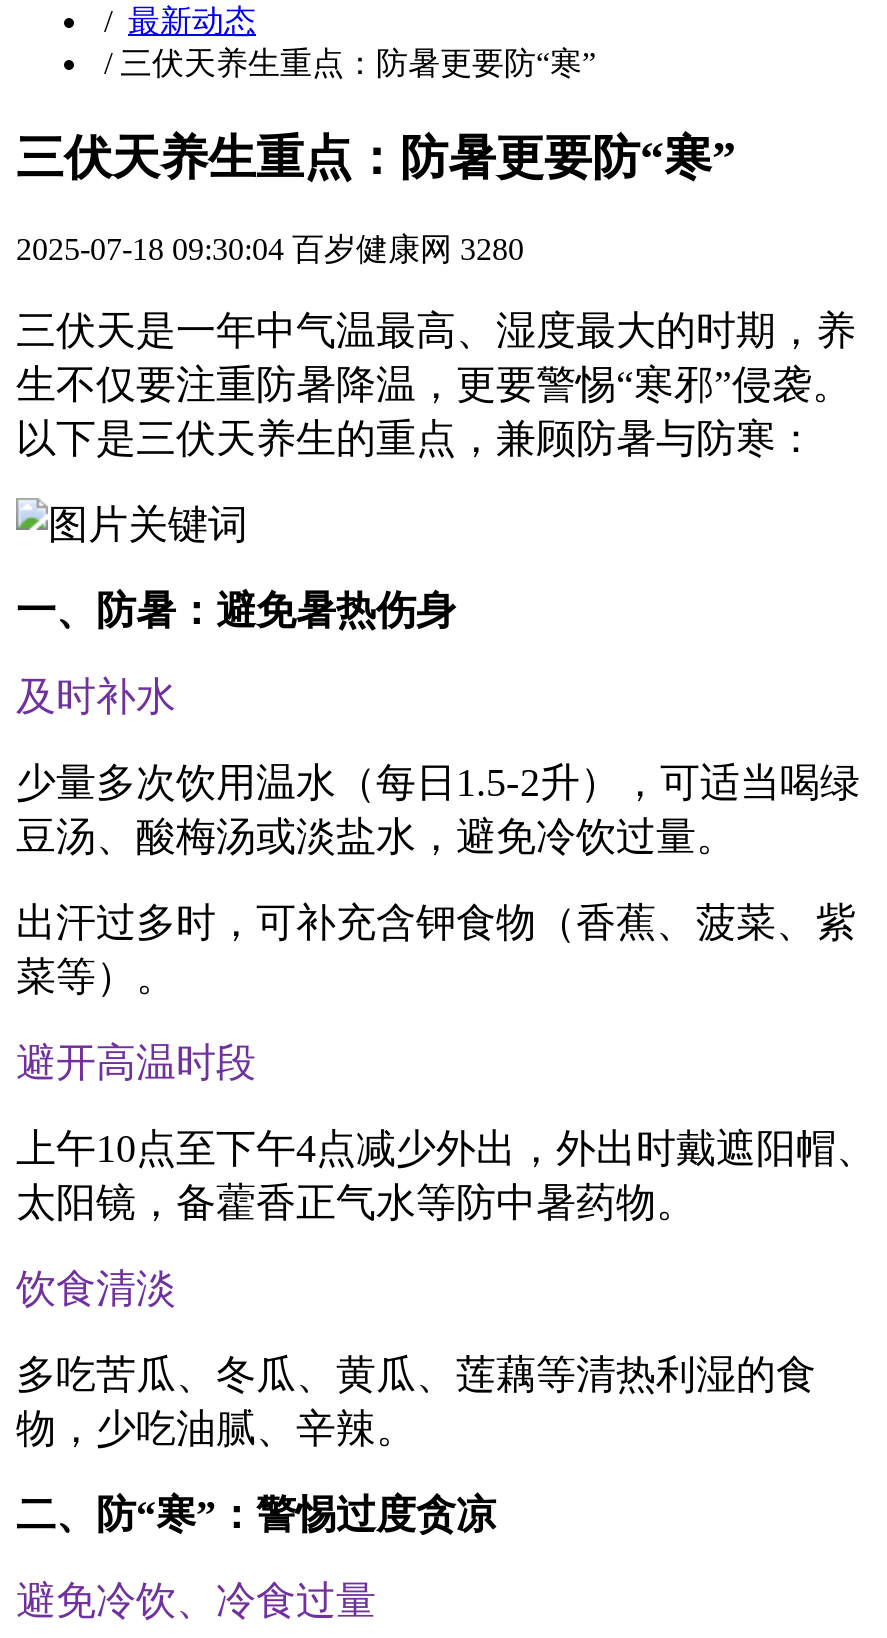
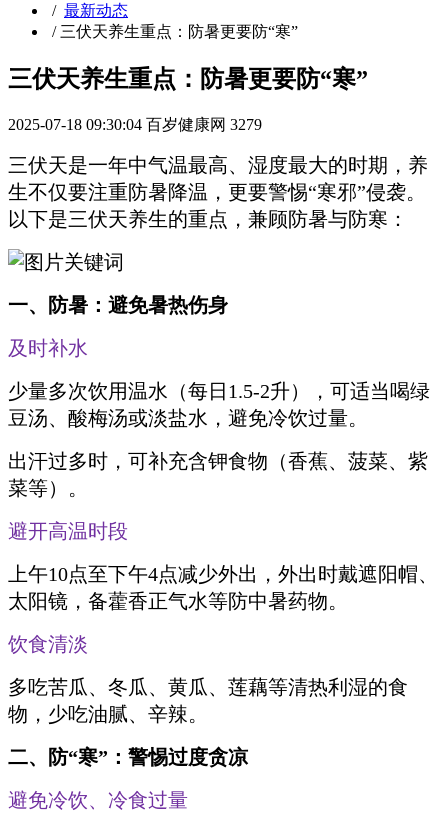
- 2025-07-18 09:30:04 百岁健康网 3280
+ 2025-07-18 09:30:04 百岁健康网 3279
